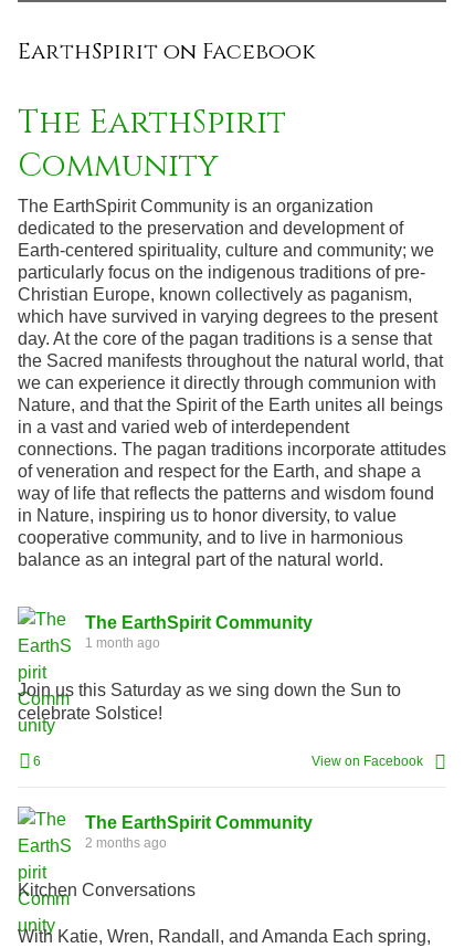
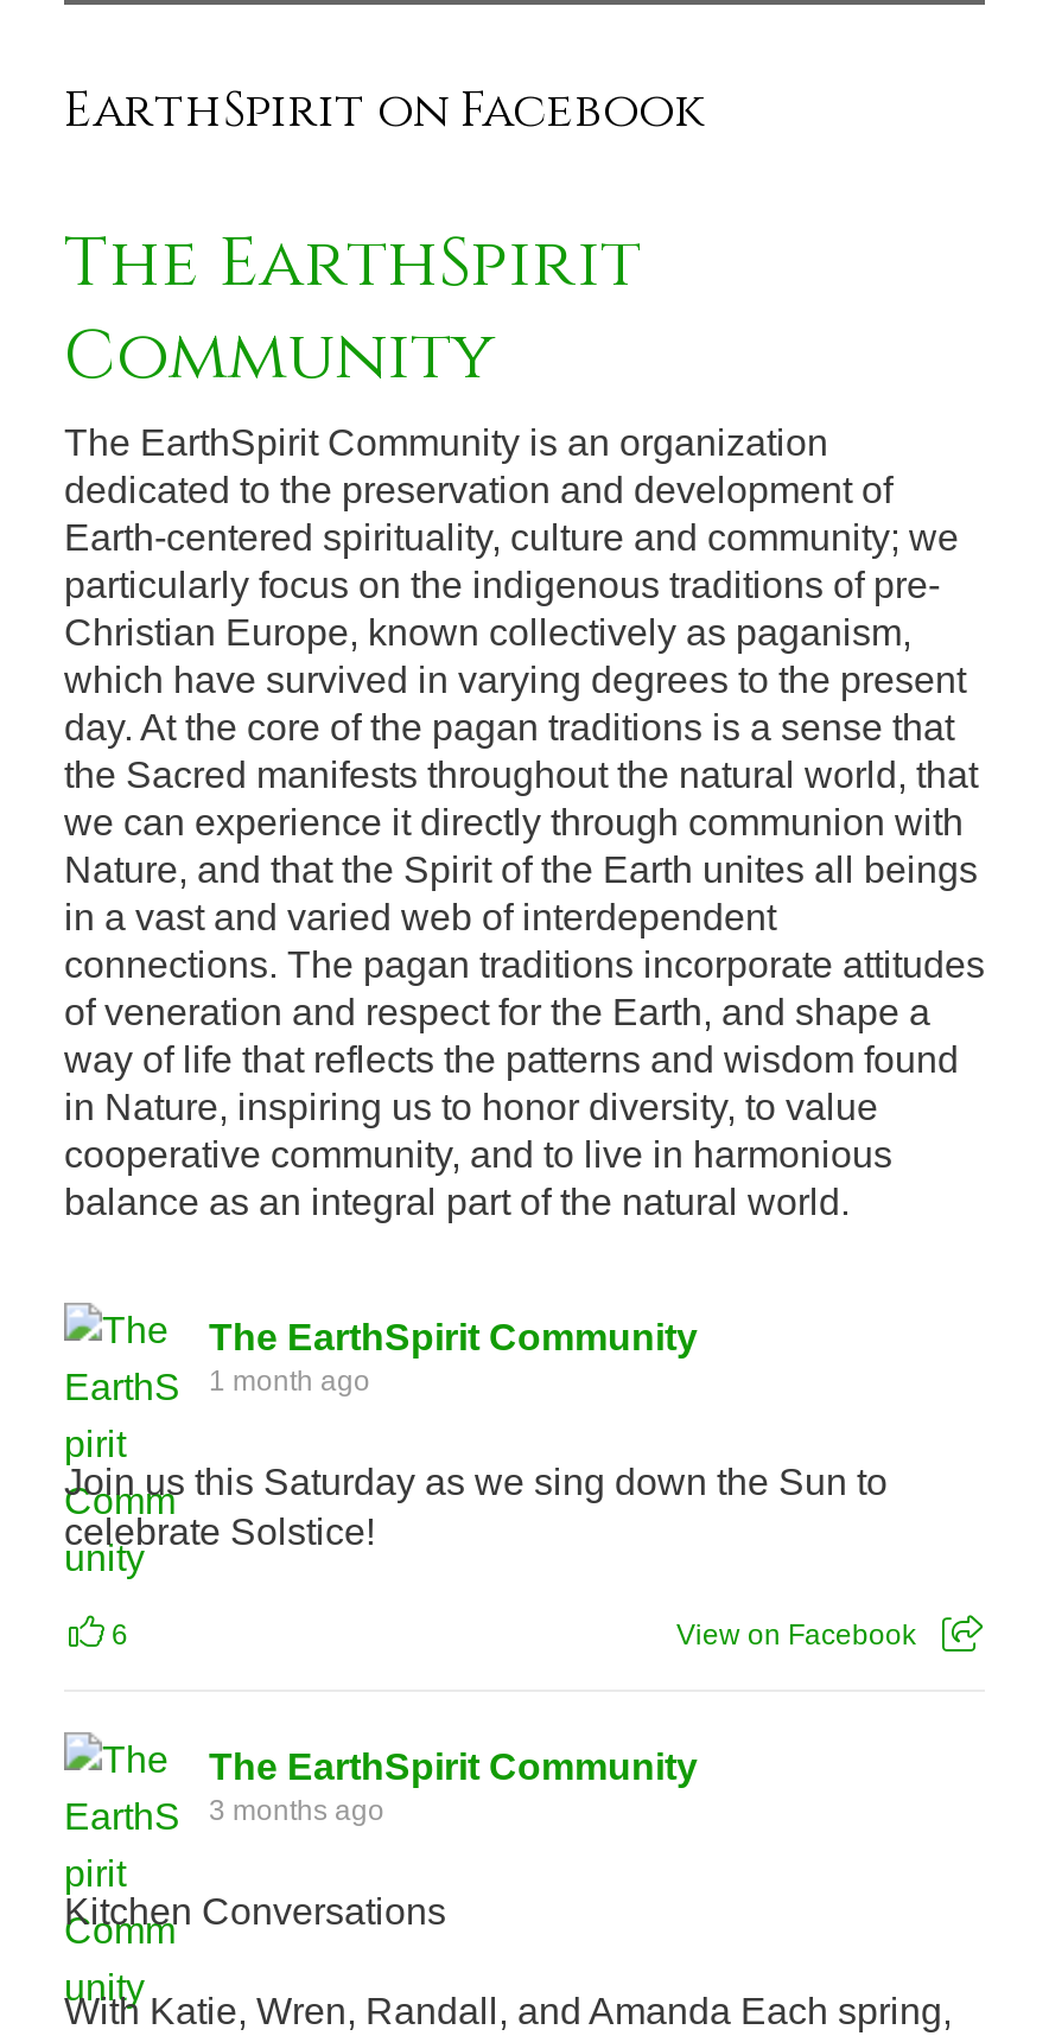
- 2 months ago
+ 3 months ago
